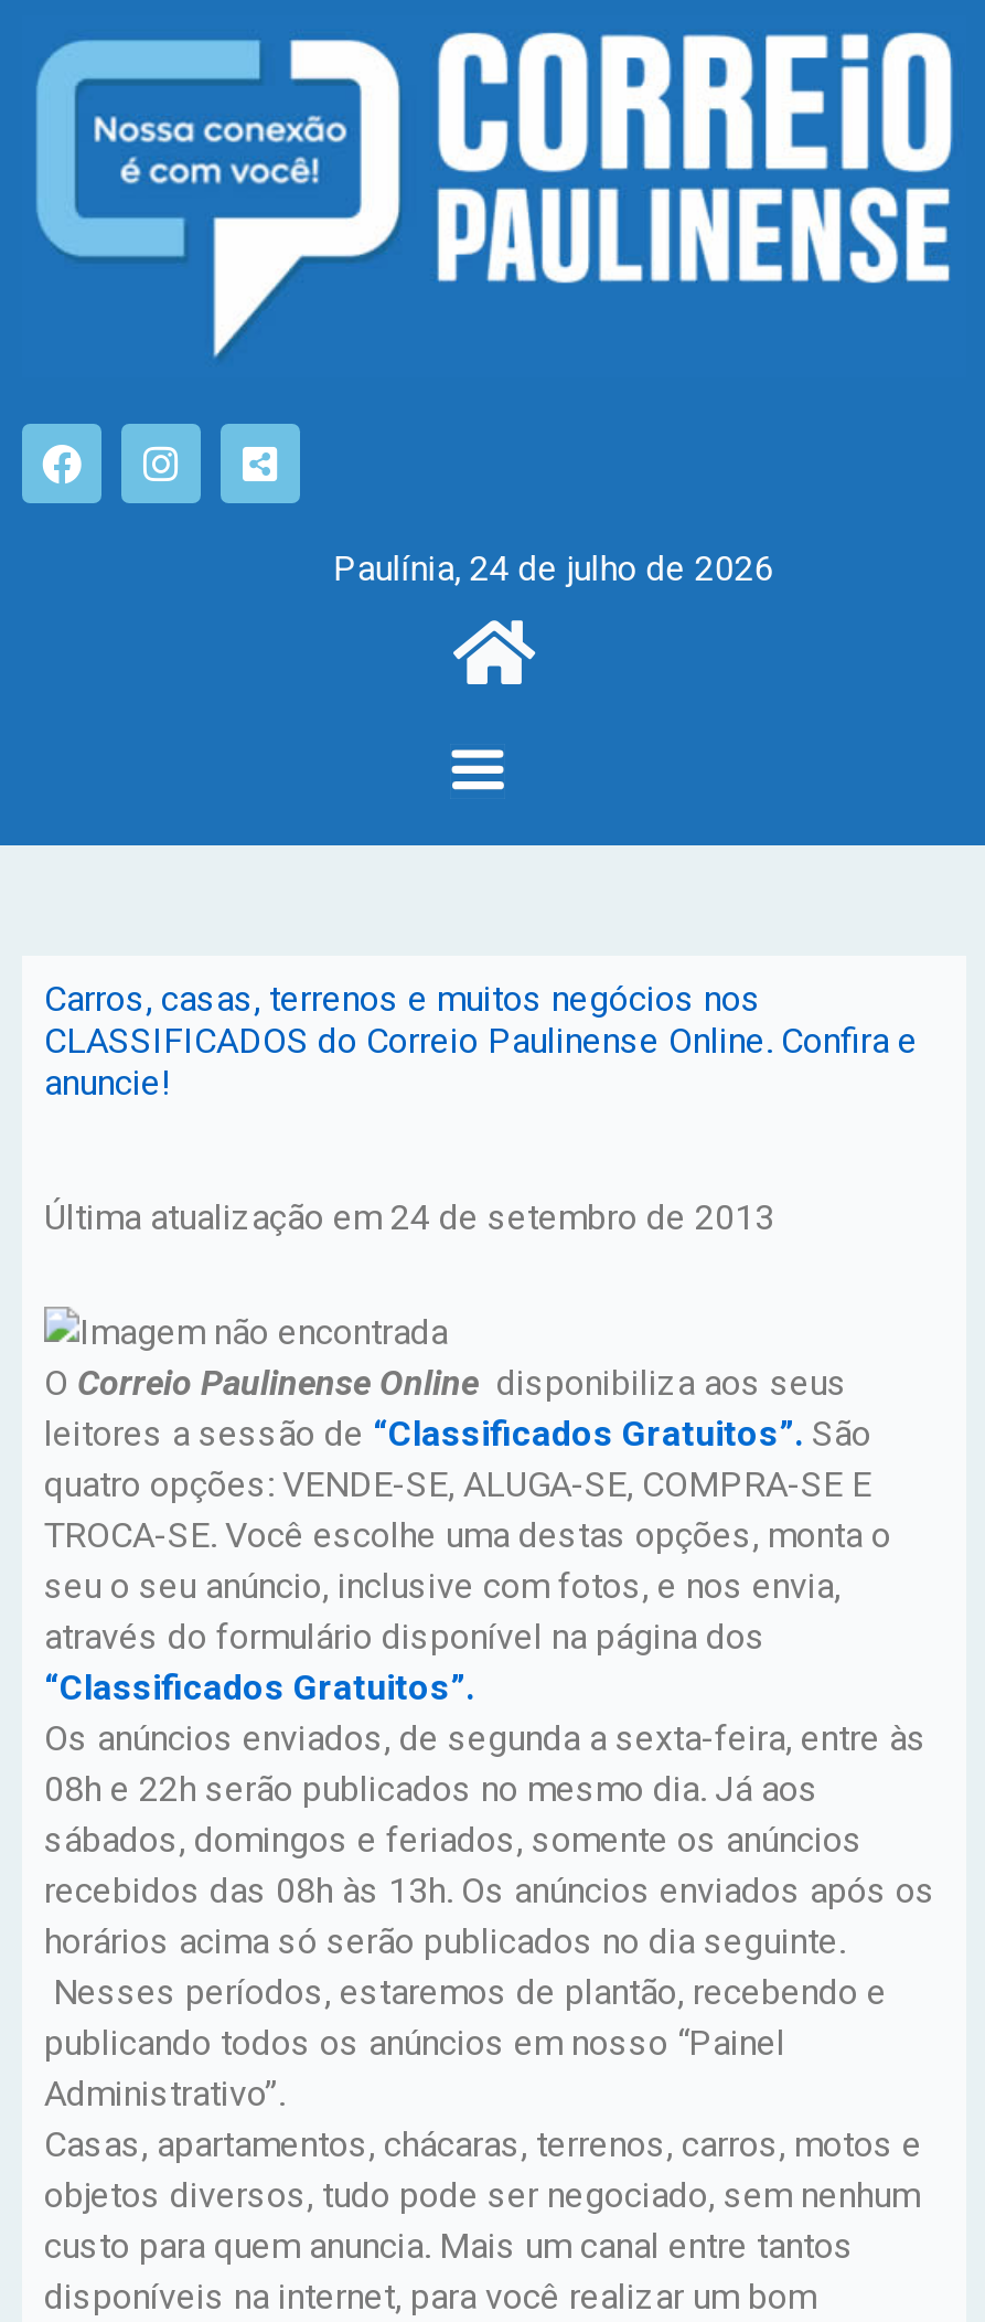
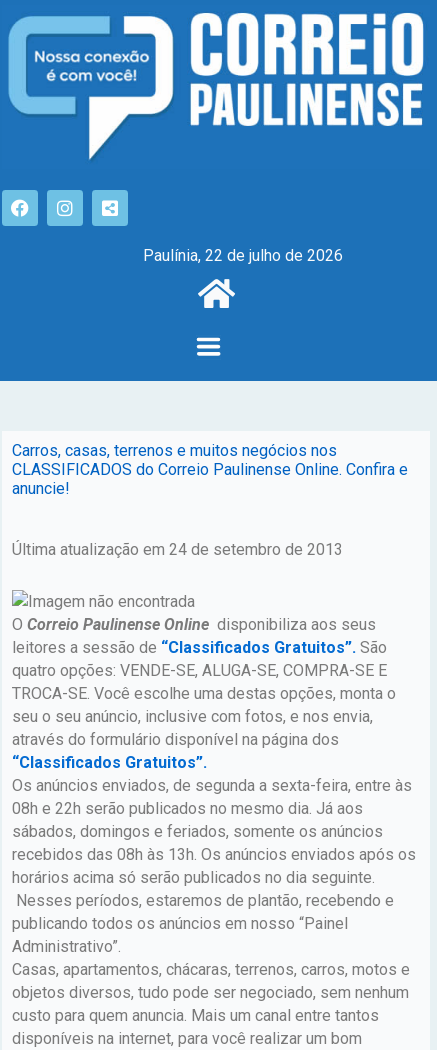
- Paulínia, 24 de julho de 2026
+ Paulínia, 22 de julho de 2026
